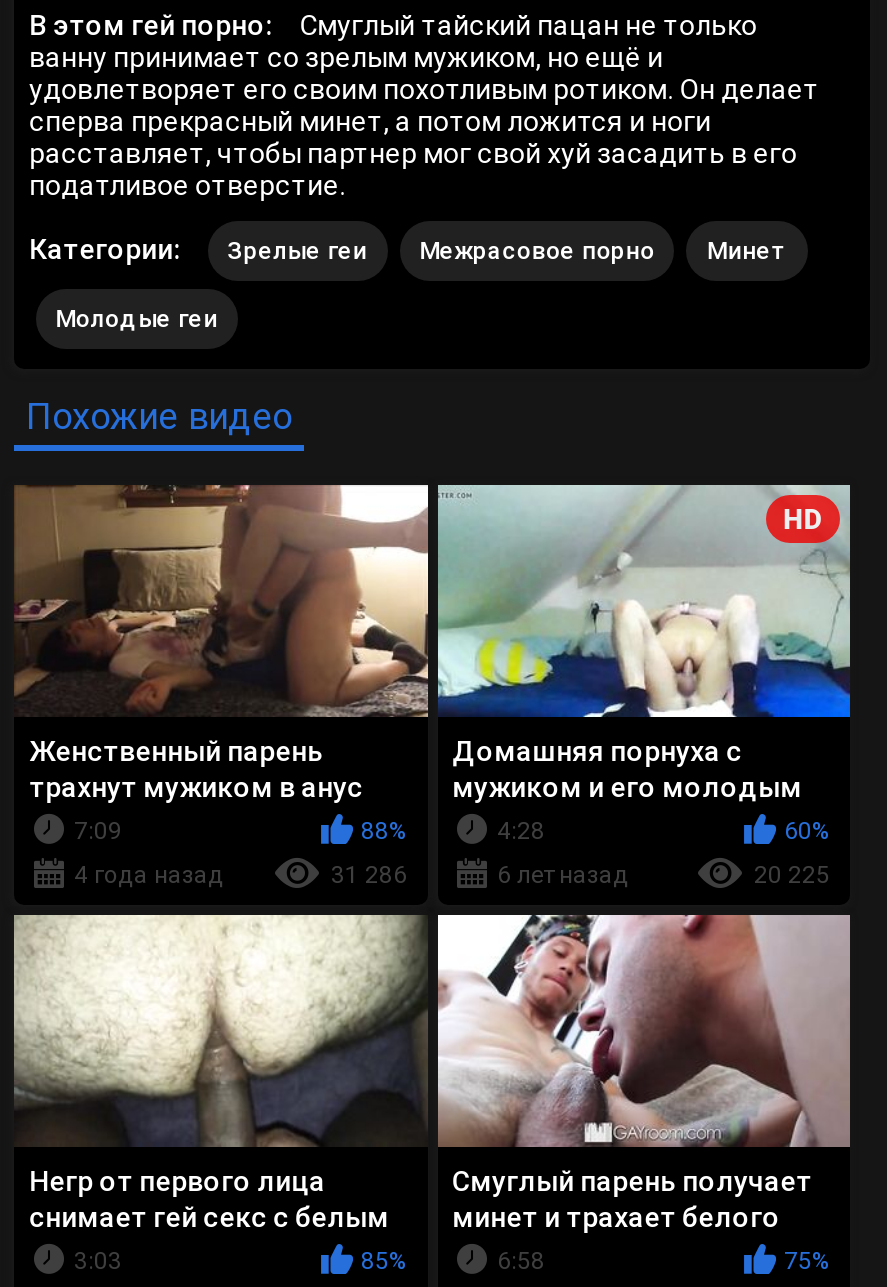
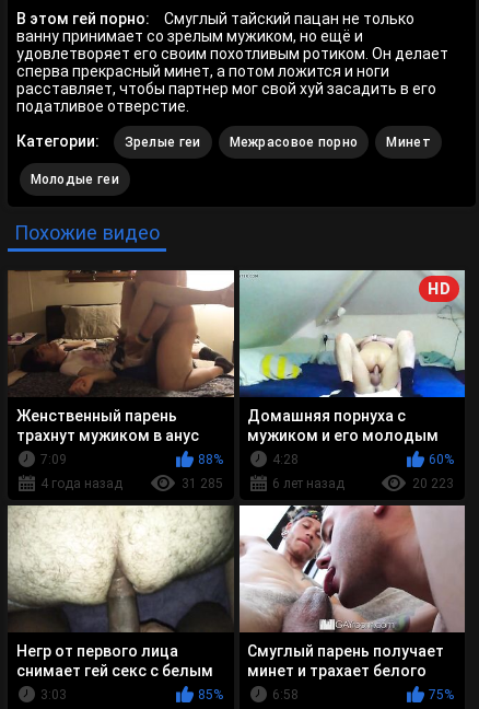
- 31 286
+ 31 285

- 20 225
+ 20 223
